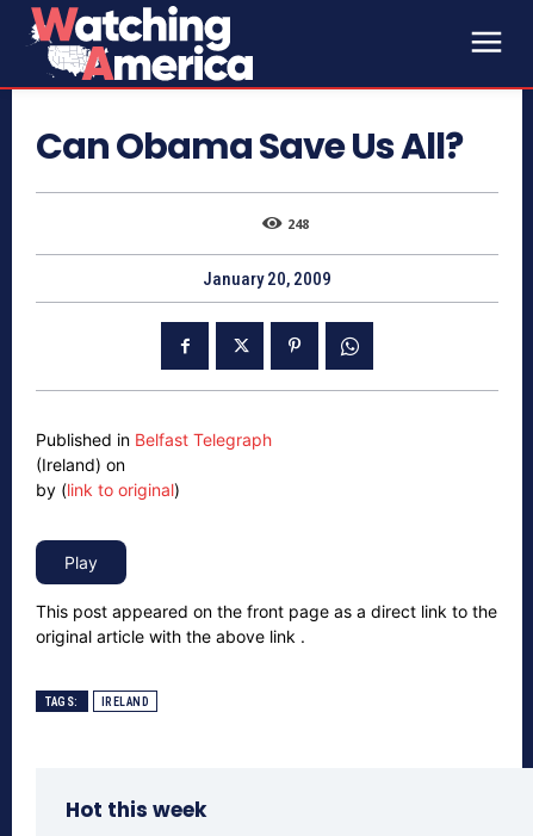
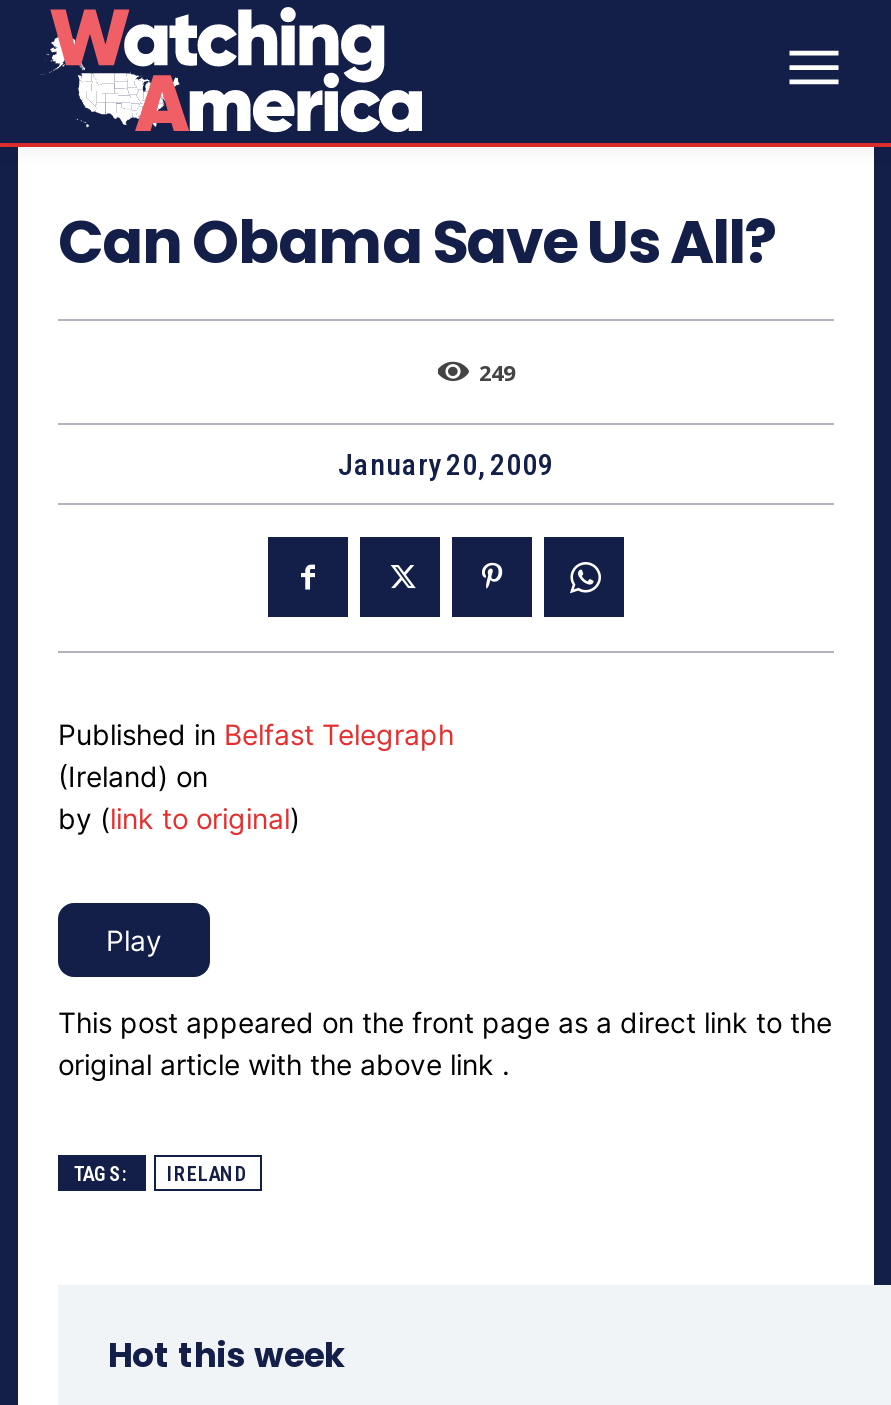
- 248
+ 249
